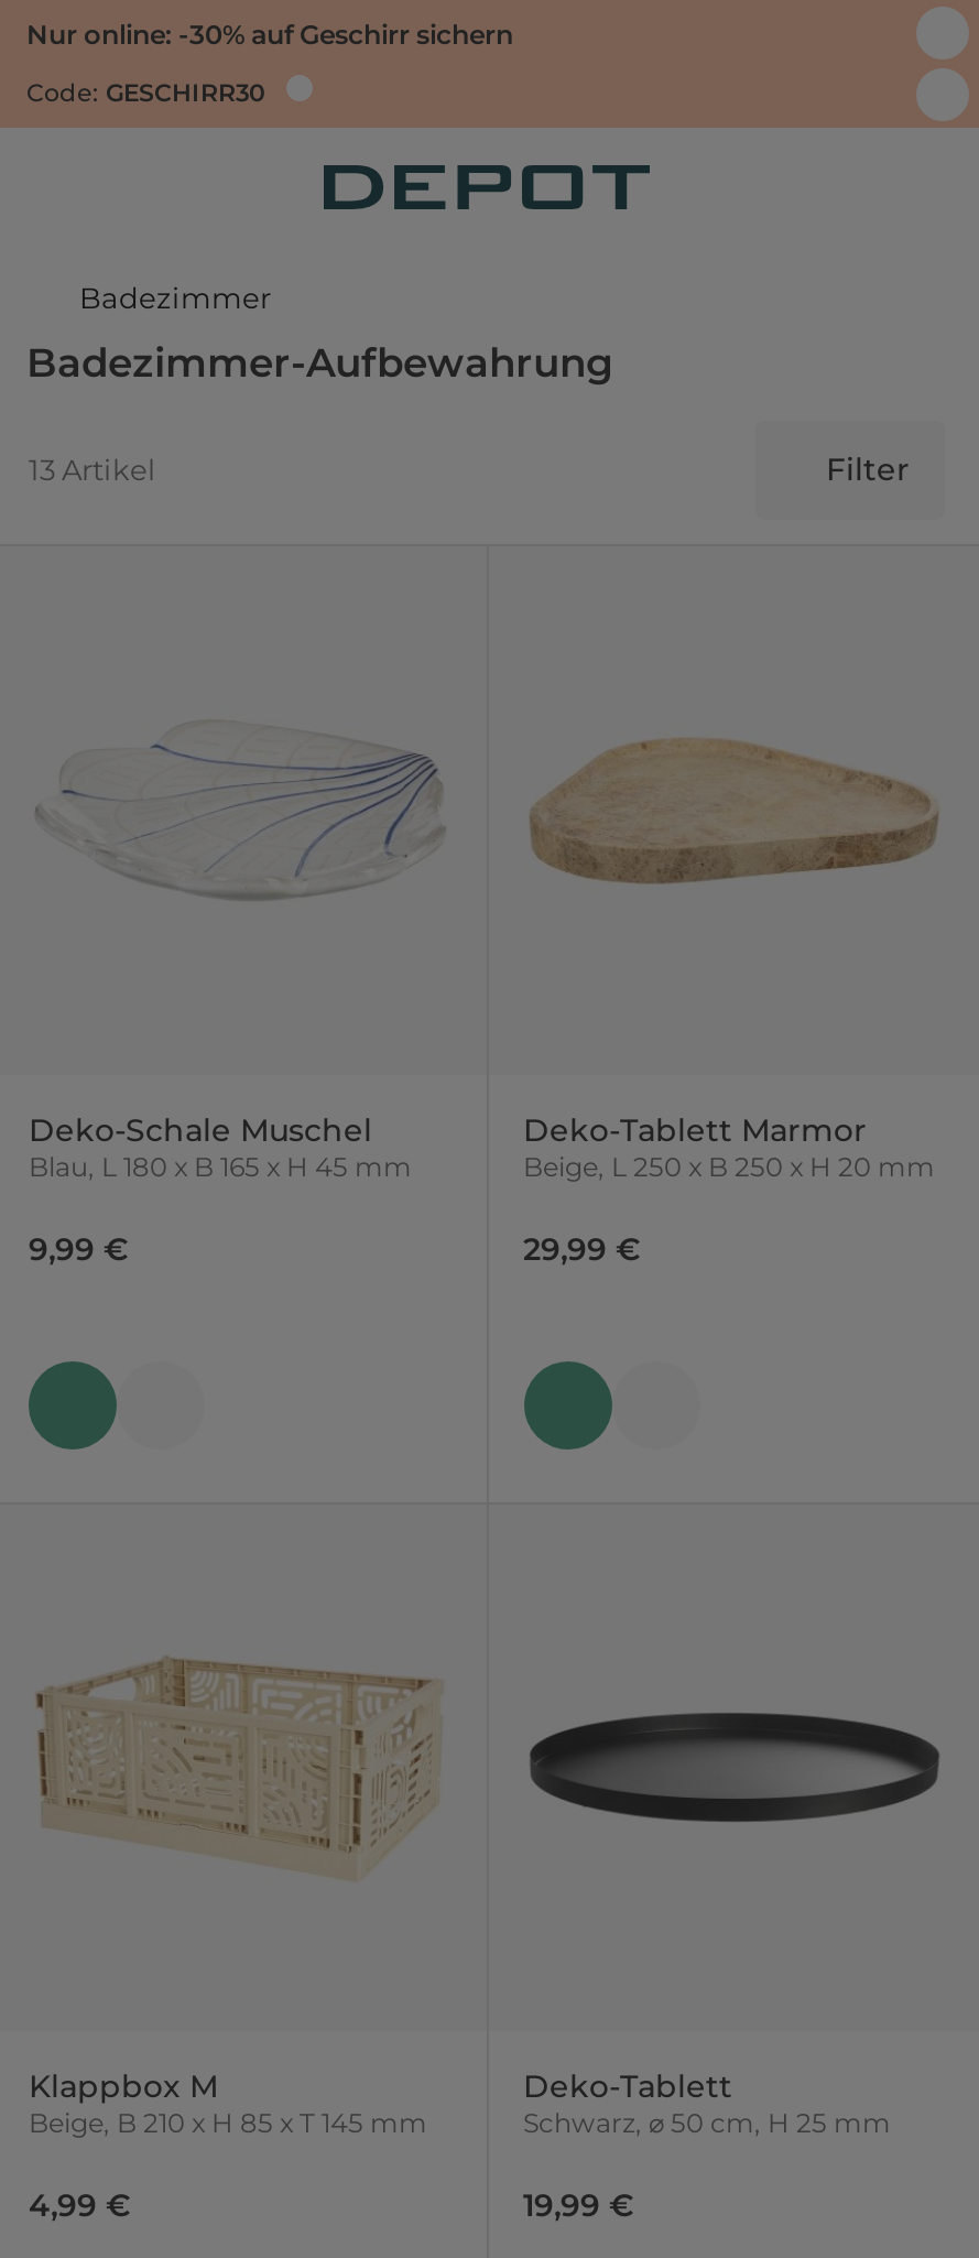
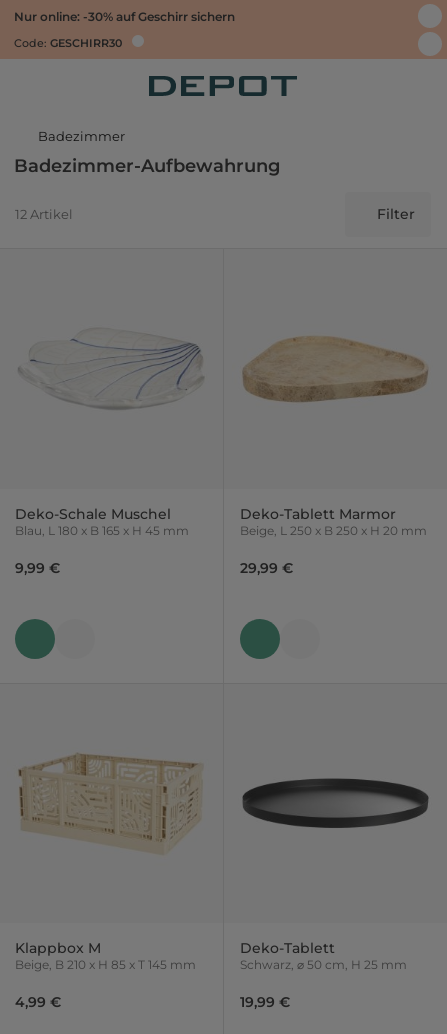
- 13 Artikel
+ 12 Artikel
